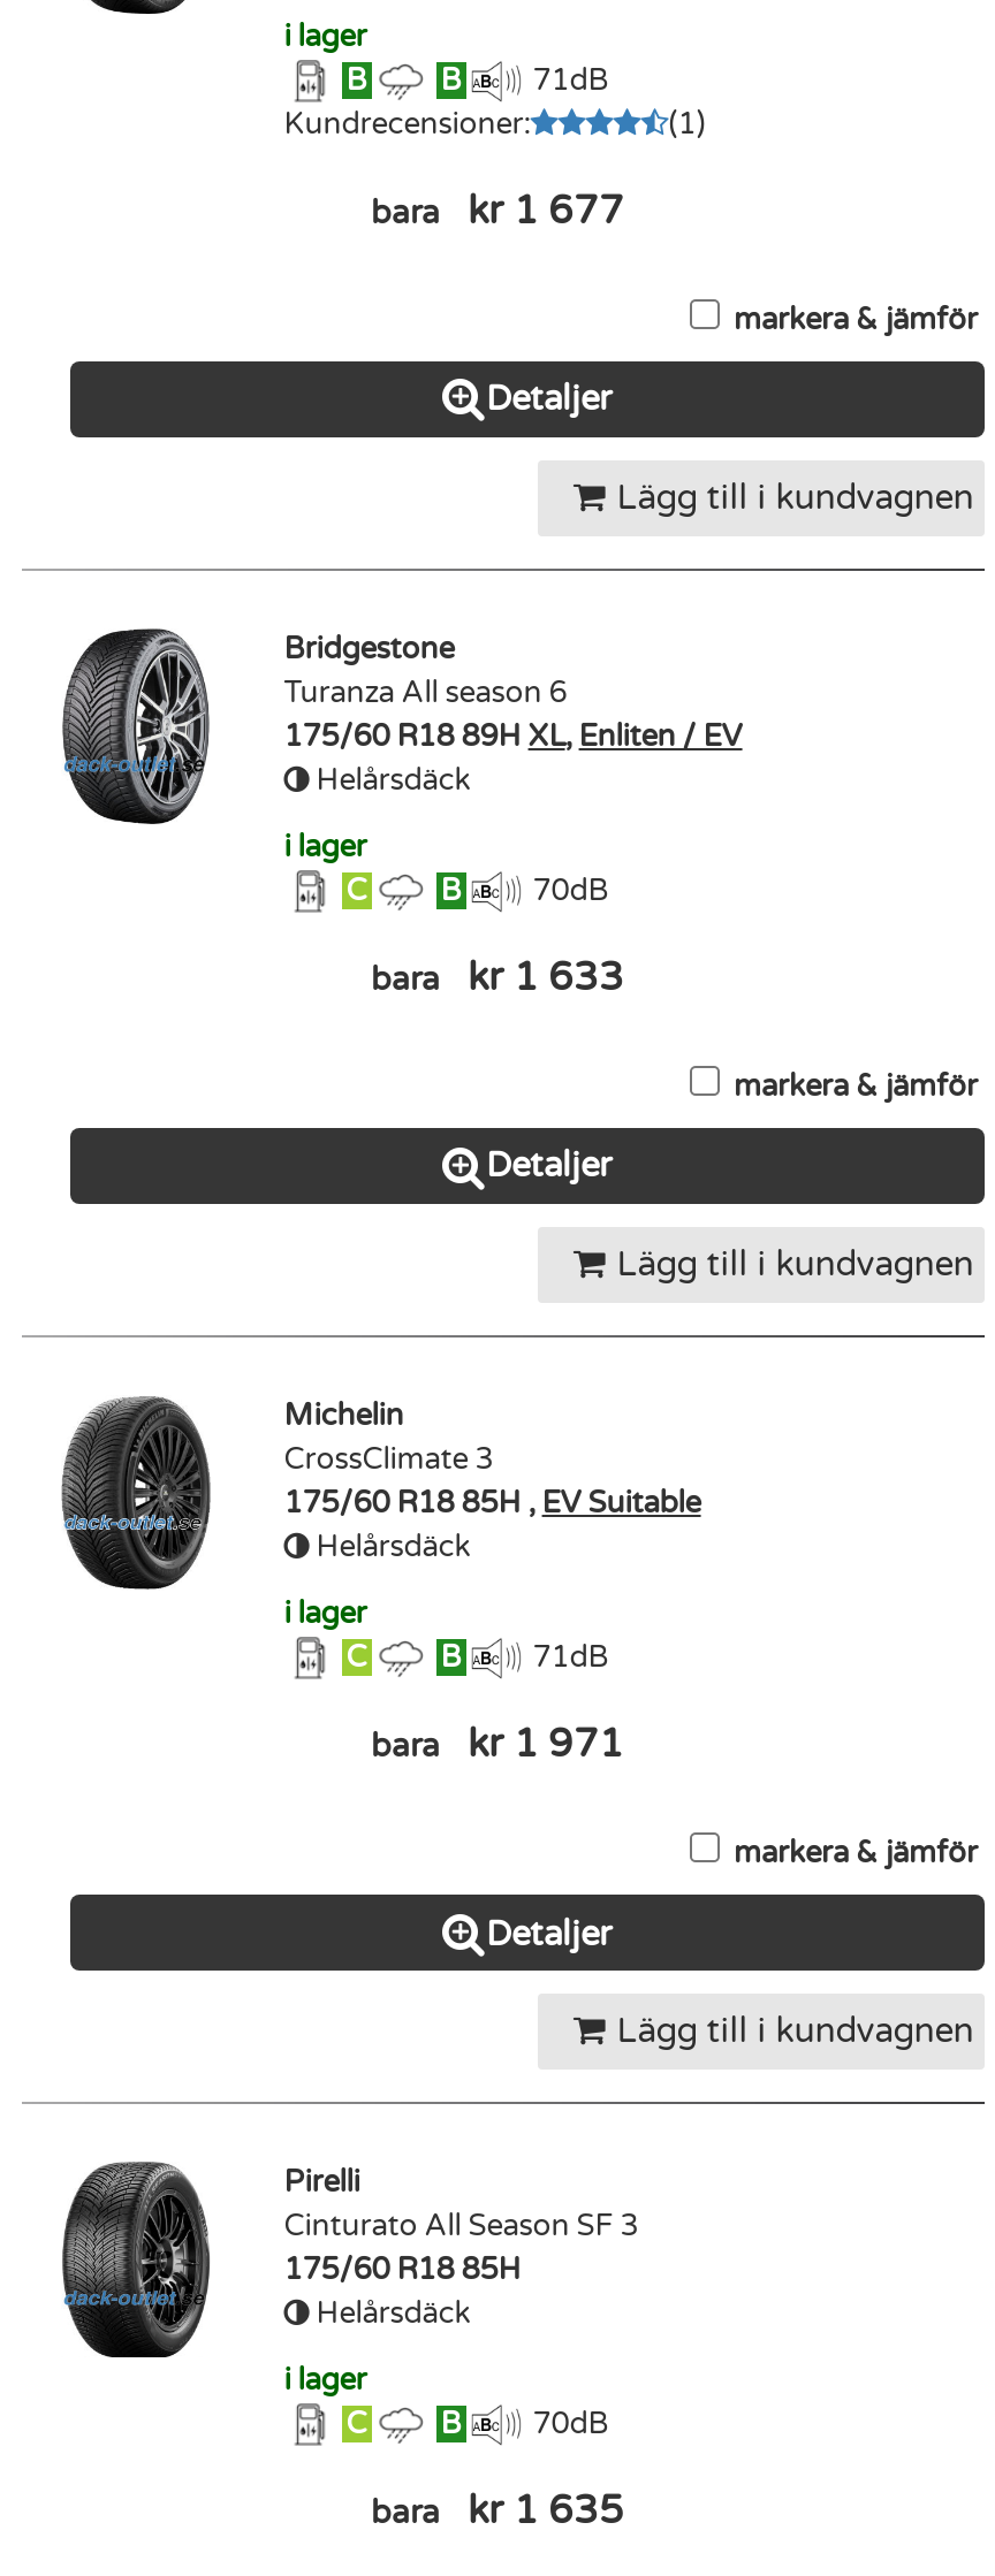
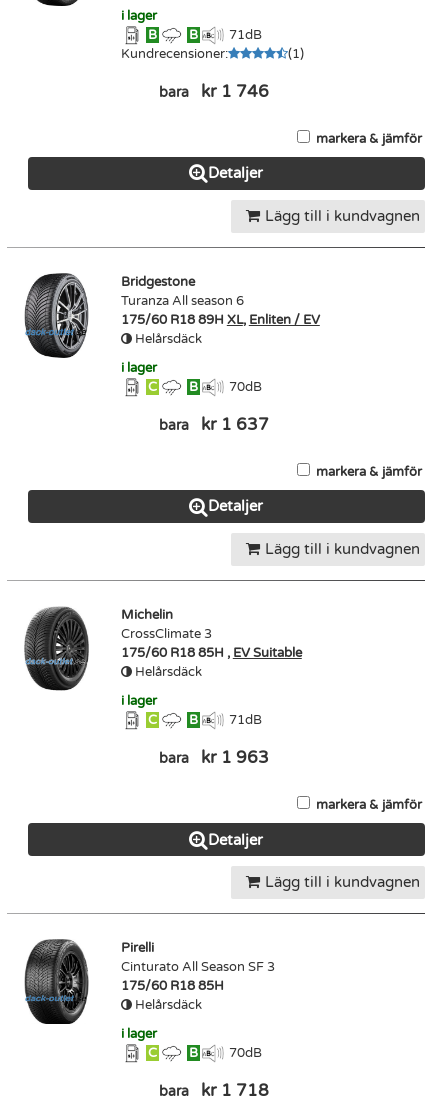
- bara kr 1 677
+ bara kr 1 746

- bara kr 1 633
+ bara kr 1 637

- bara kr 1 971
+ bara kr 1 963

- bara kr 1 635
+ bara kr 1 718
